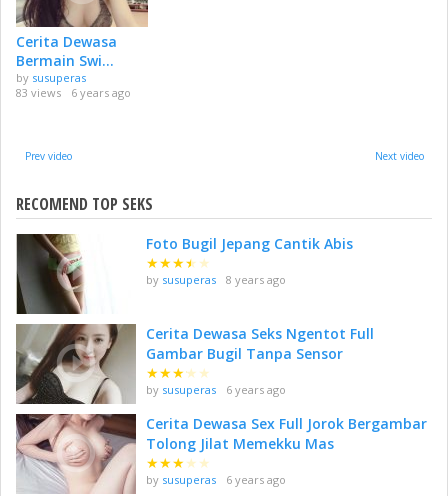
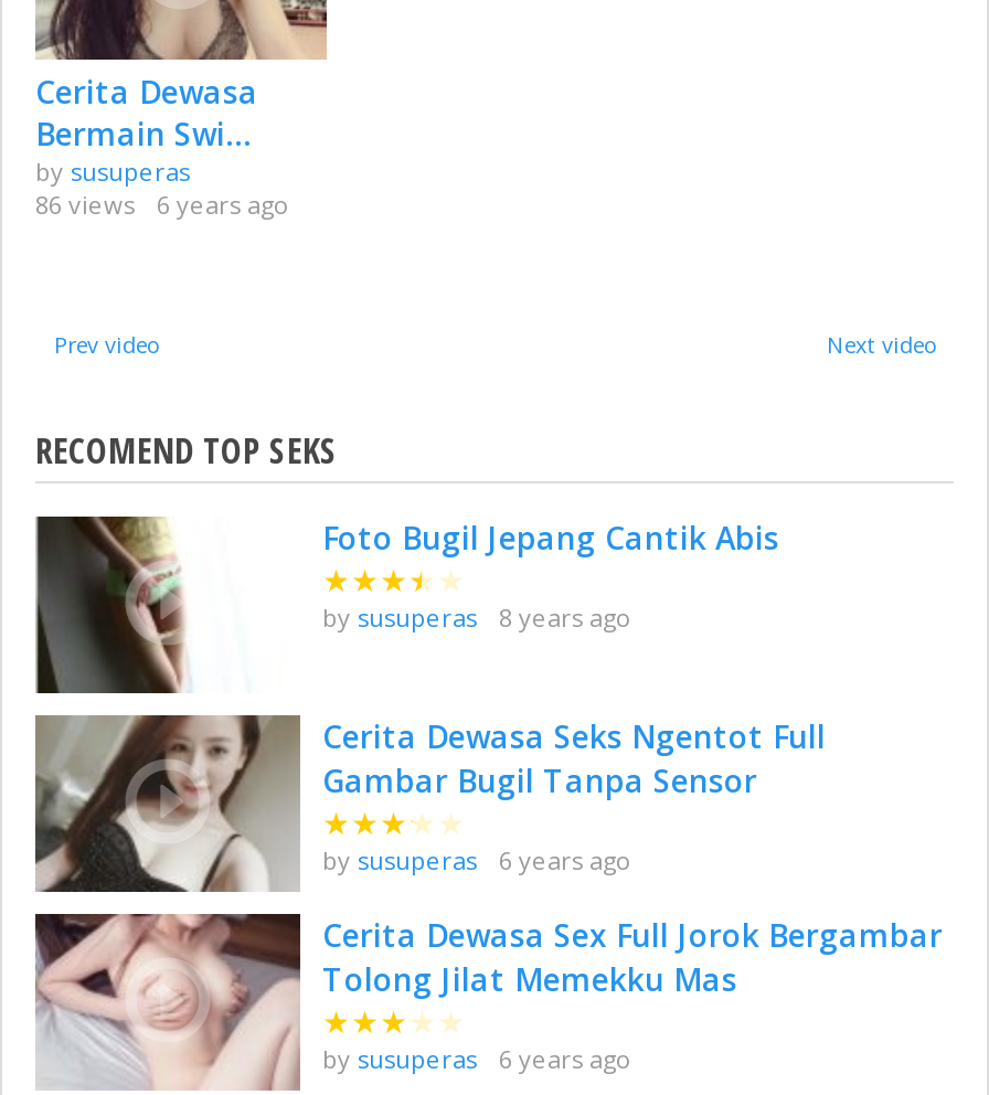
- 83 views 6 years ago
+ 86 views 6 years ago
